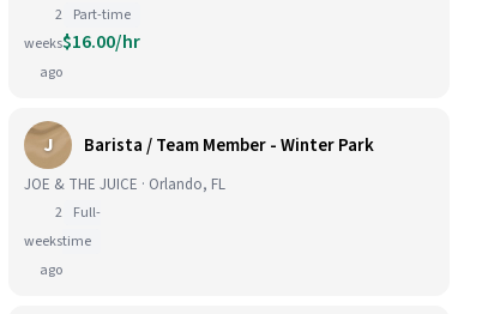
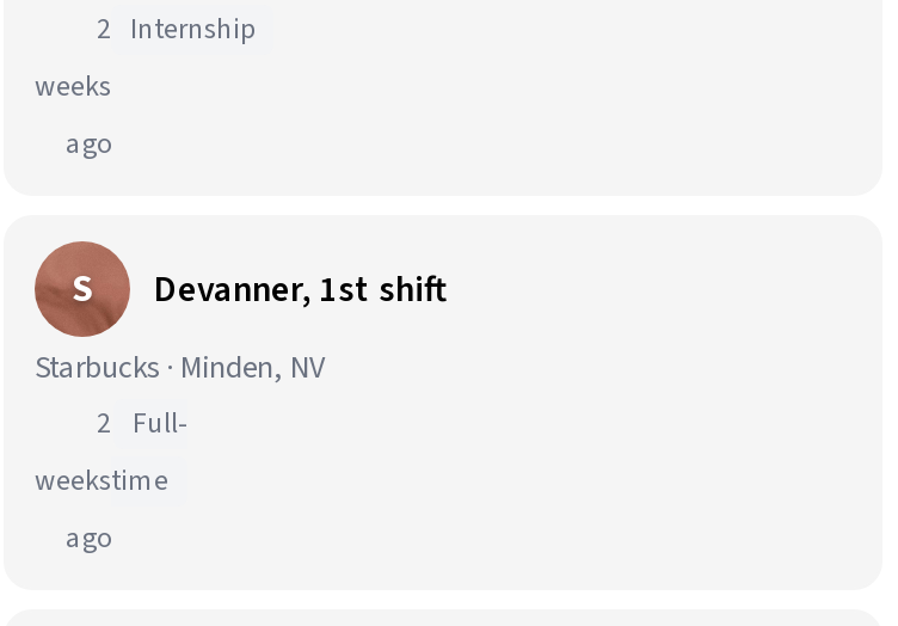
- Part-time
- $16.00/hr
+ Internship

- J
- Barista / Team Member - Winter Park
+ S
+ Devanner, 1st shift

- JOE & THE JUICE · Orlando, FL
+ Starbucks · Minden, NV
